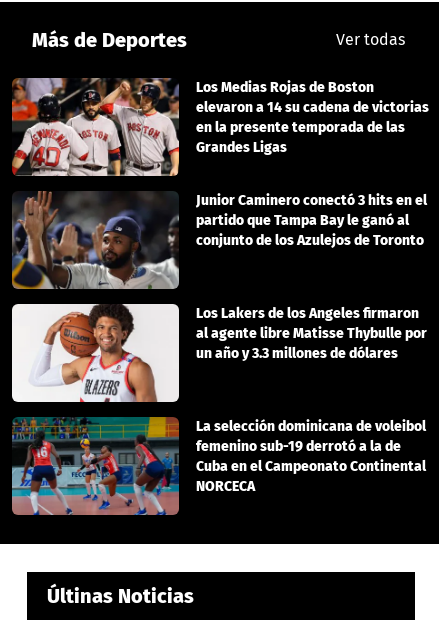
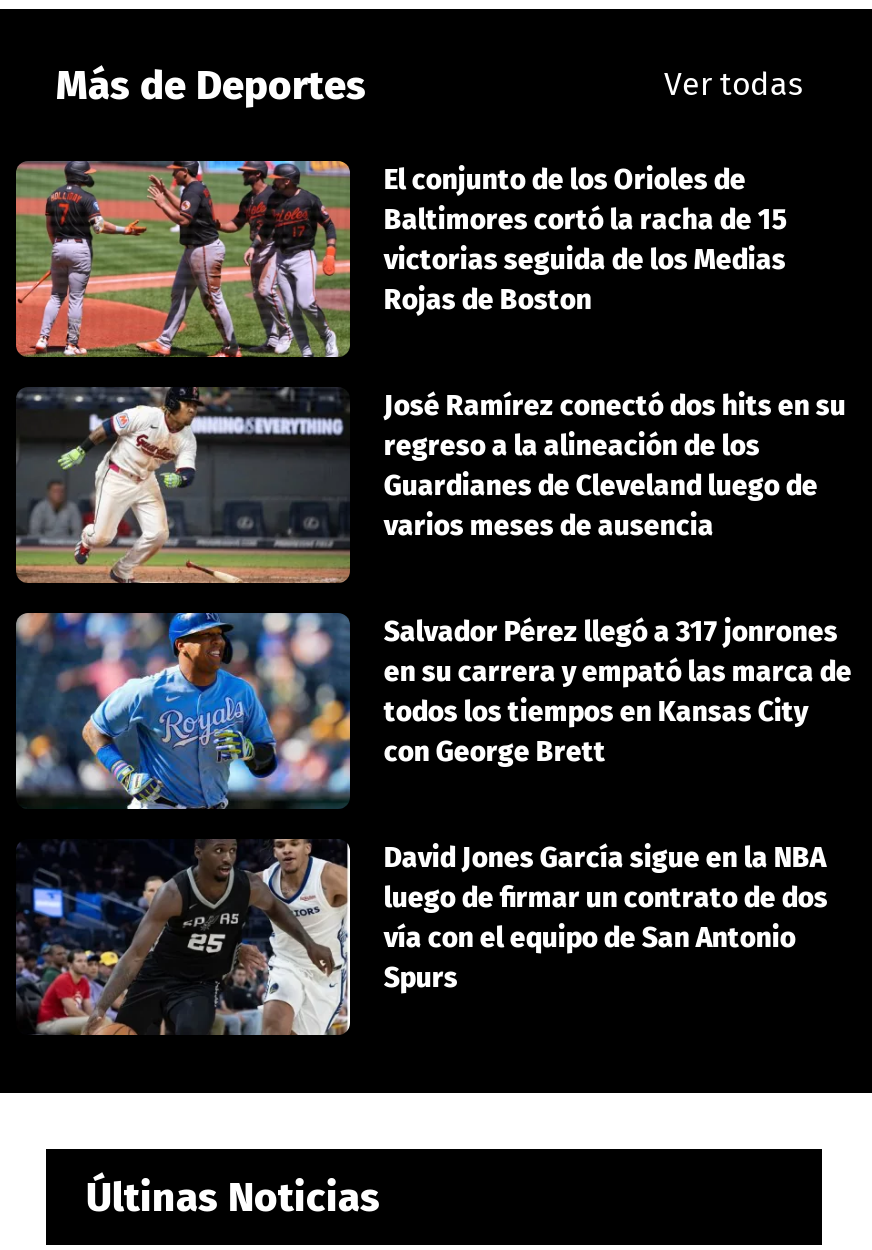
- [image]
- Los Medias Rojas de Boston
- elevaron a 14 su cadena de victorias
- en la presente temporada de las
- Grandes Ligas
+ [image]
+ El conjunto de los Orioles de
+ Baltimores cortó la racha de 15
+ victorias seguida de los Medias
+ Rojas de Boston

- [image]
- Junior Caminero conectó 3 hits en el
- partido que Tampa Bay le ganó al
- conjunto de los Azulejos de Toronto
+ [image]
+ José Ramírez conectó dos hits en su
+ regreso a la alineación de los
+ Guardianes de Cleveland luego de
+ varios meses de ausencia

- [image]
- Los Lakers de los Angeles firmaron
- al agente libre Matisse Thybulle por
- un año y 3.3 millones de dólares
+ [image]
+ Salvador Pérez llegó a 317 jonrones
+ en su carrera y empató las marca de
+ todos los tiempos en Kansas City
+ con George Brett

- [image]
- La selección dominicana de voleibol
- femenino sub-19 derrotó a la de
- Cuba en el Campeonato Continental
- NORCECA
+ [image]
+ David Jones García sigue en la NBA
+ luego de firmar un contrato de dos
+ vía con el equipo de San Antonio
+ Spurs
